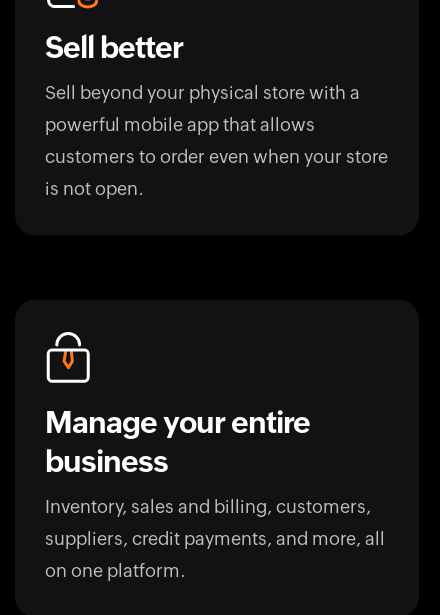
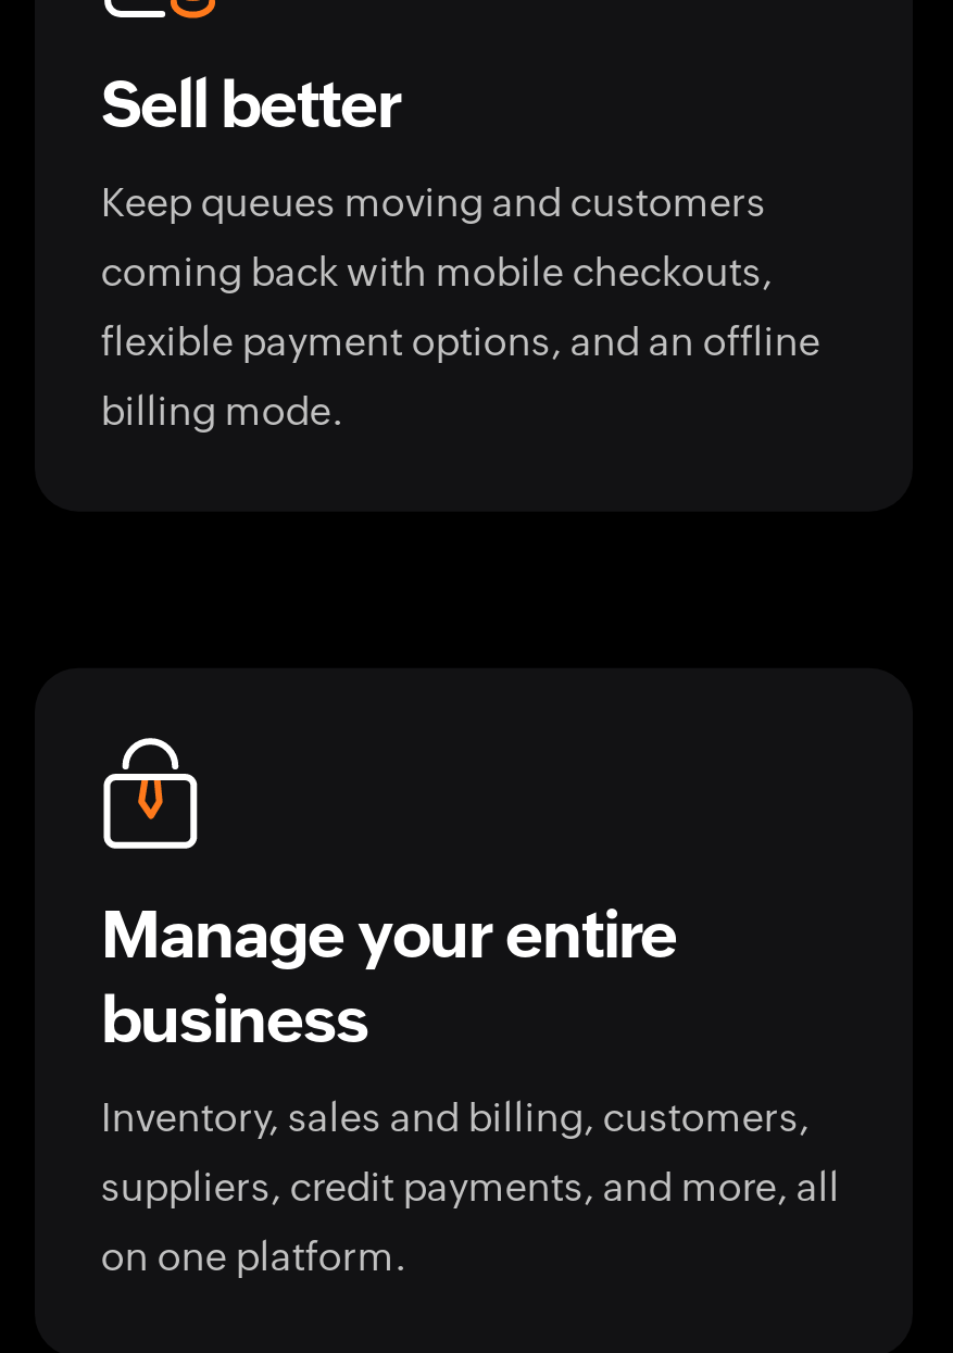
- Sell beyond your physical store with a
+ Keep queues moving and customers

- powerful mobile app that allows
+ coming back with mobile checkouts,

- customers to order even when your store
+ flexible payment options, and an offline

- is not open.
+ billing mode.
